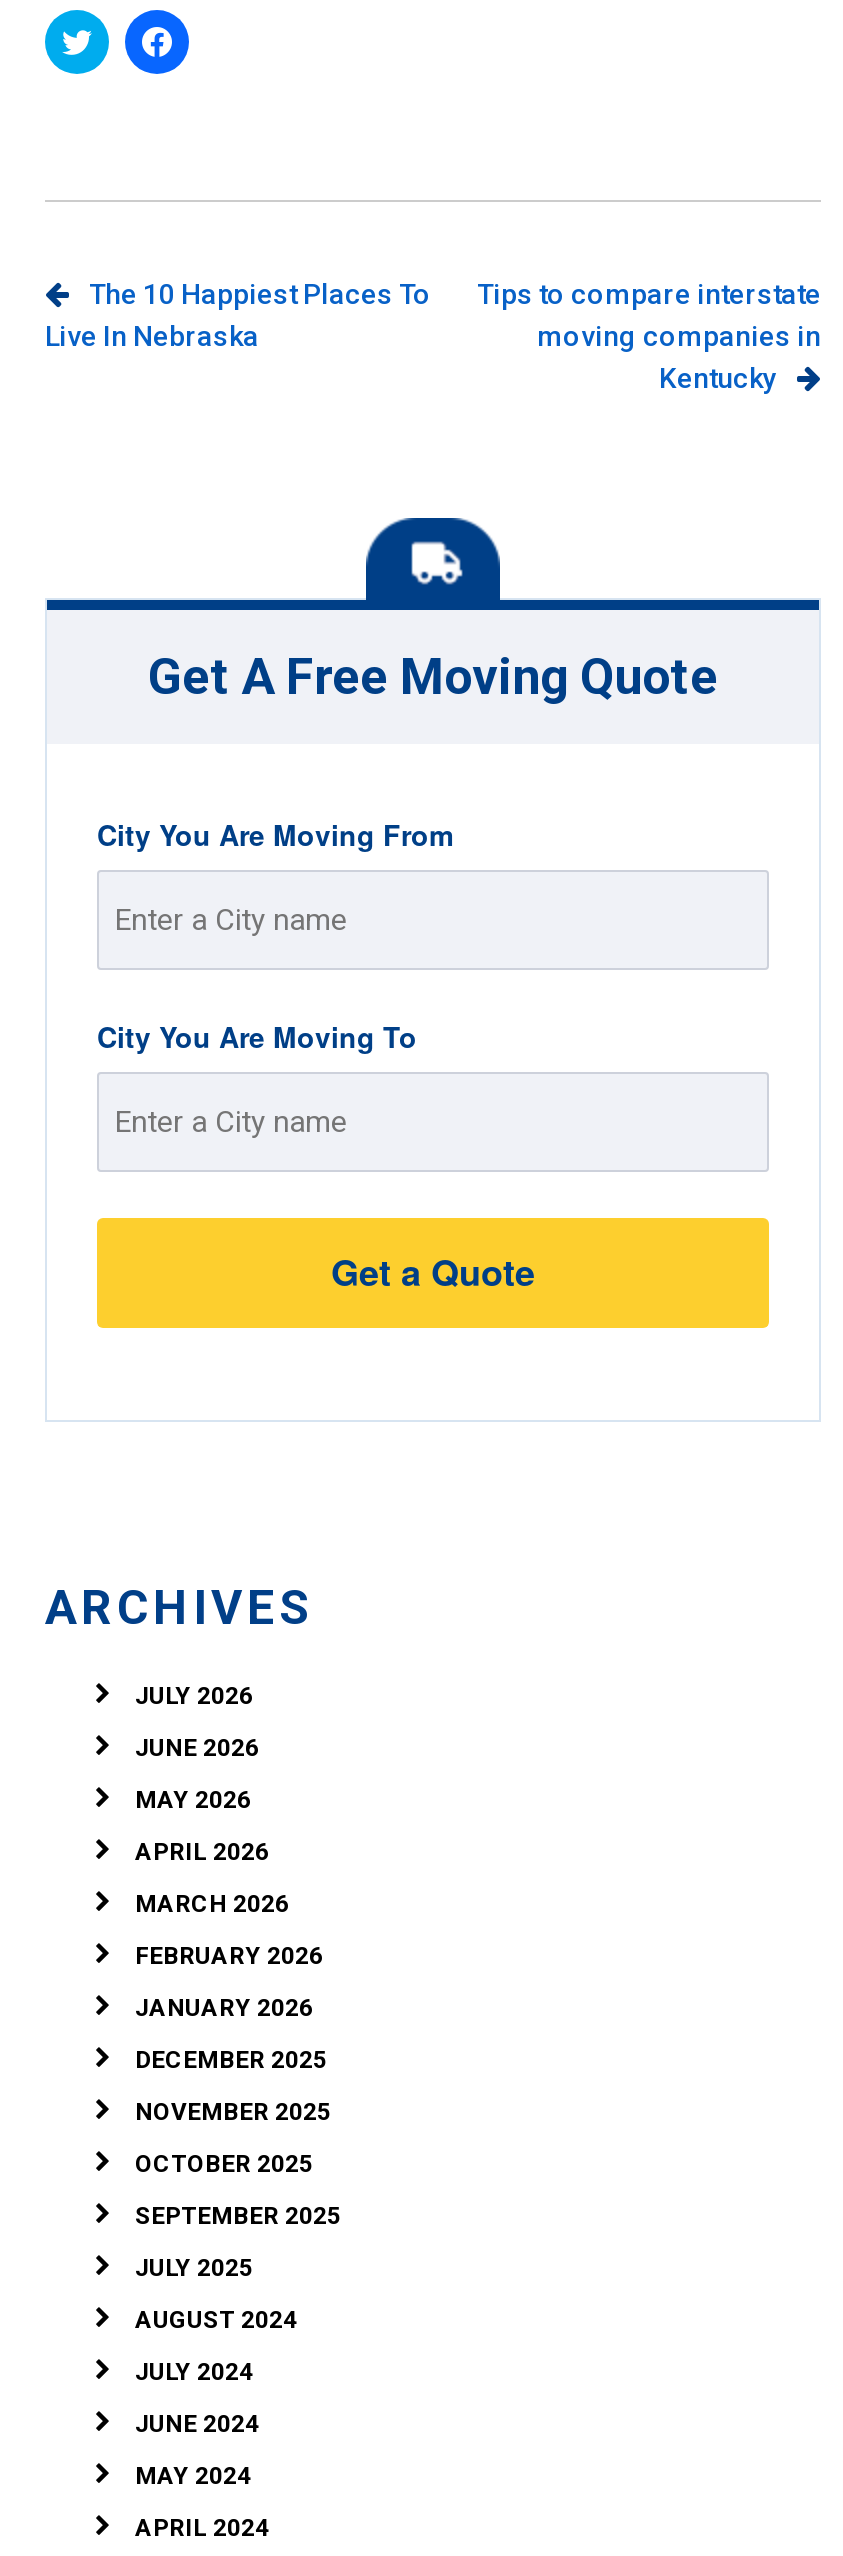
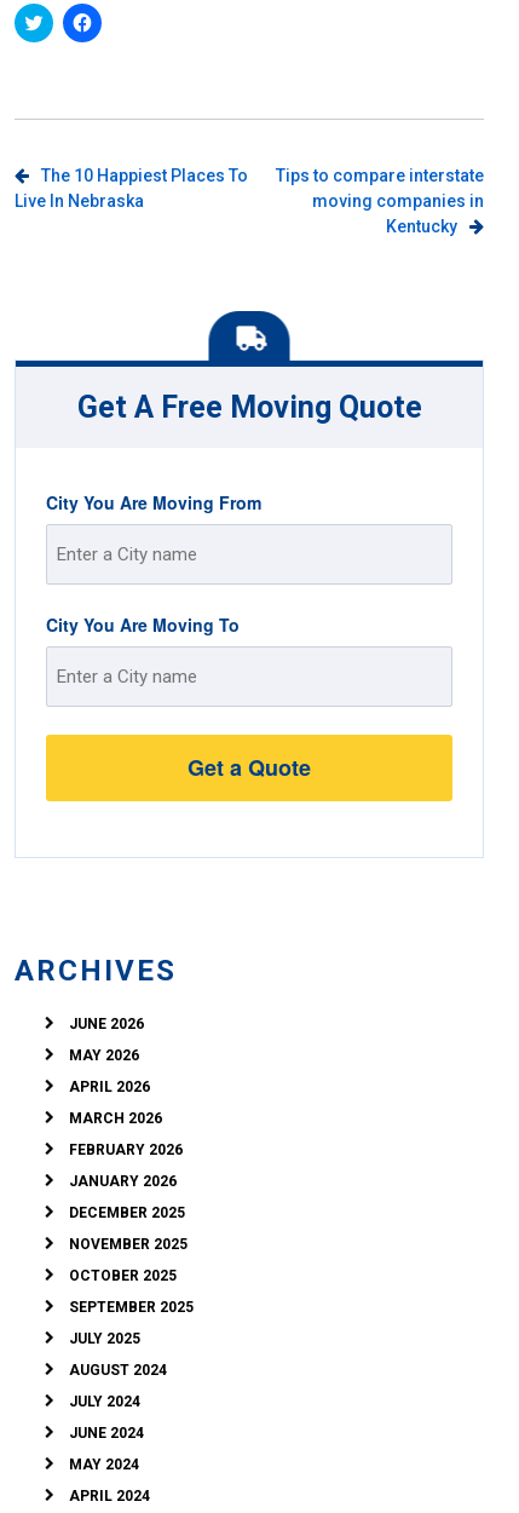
- JULY 2026
